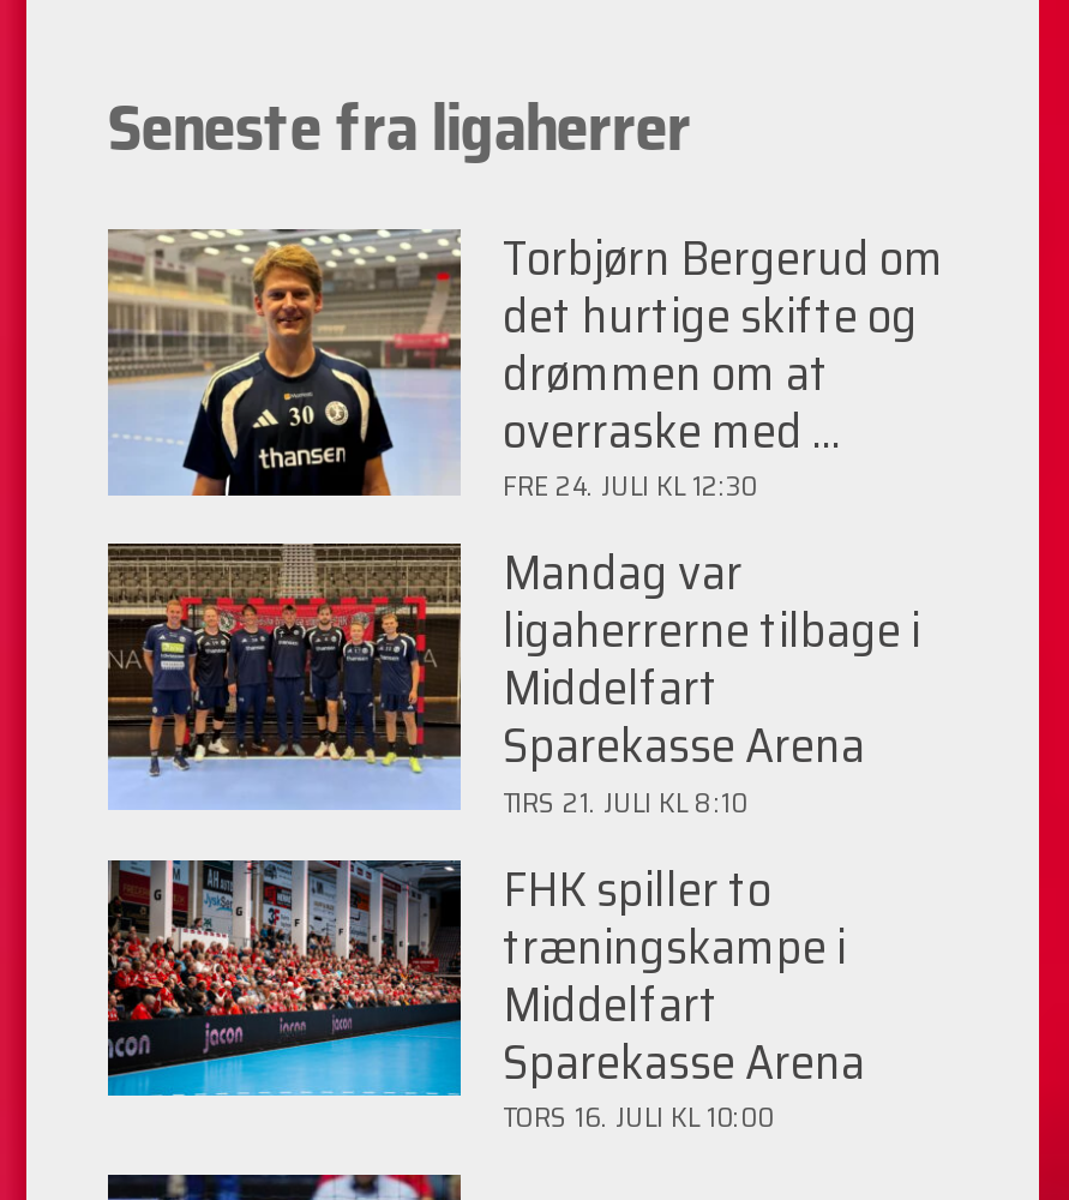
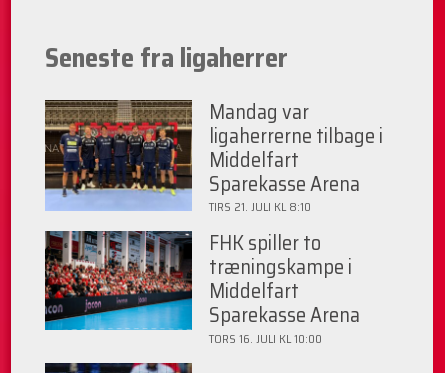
- [image]
- Torbjørn Bergerud om
- det hurtige skifte og
- drømmen om at
- overraske med ...
- FRE 24. JULI KL 12:30
